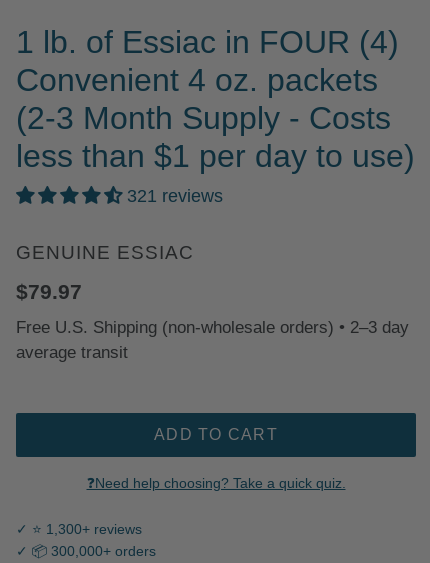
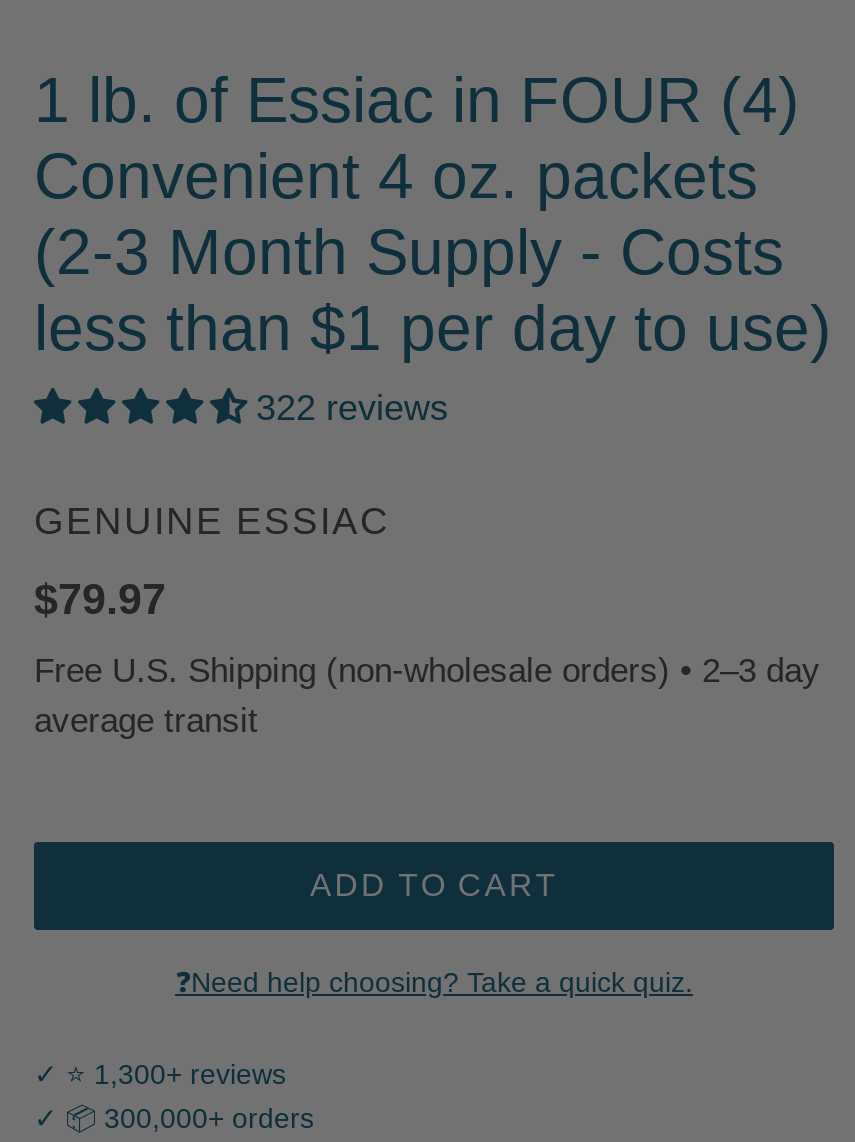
- 321 reviews
+ 322 reviews
